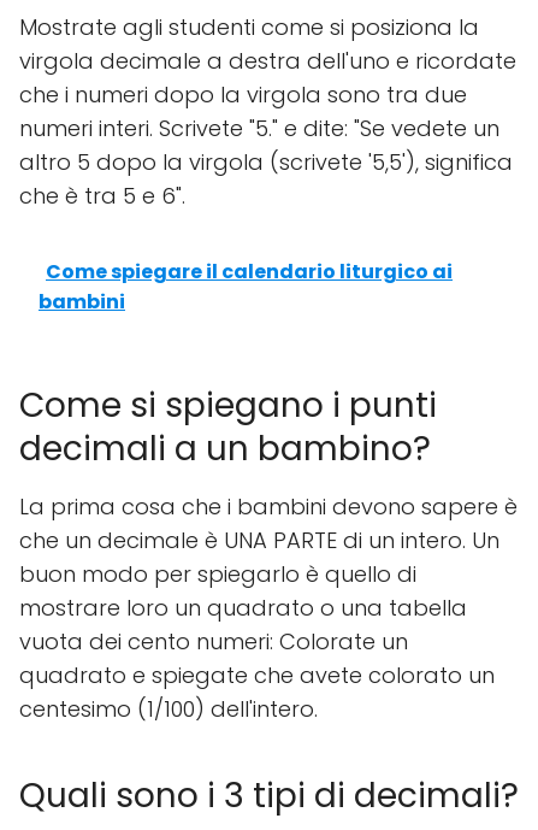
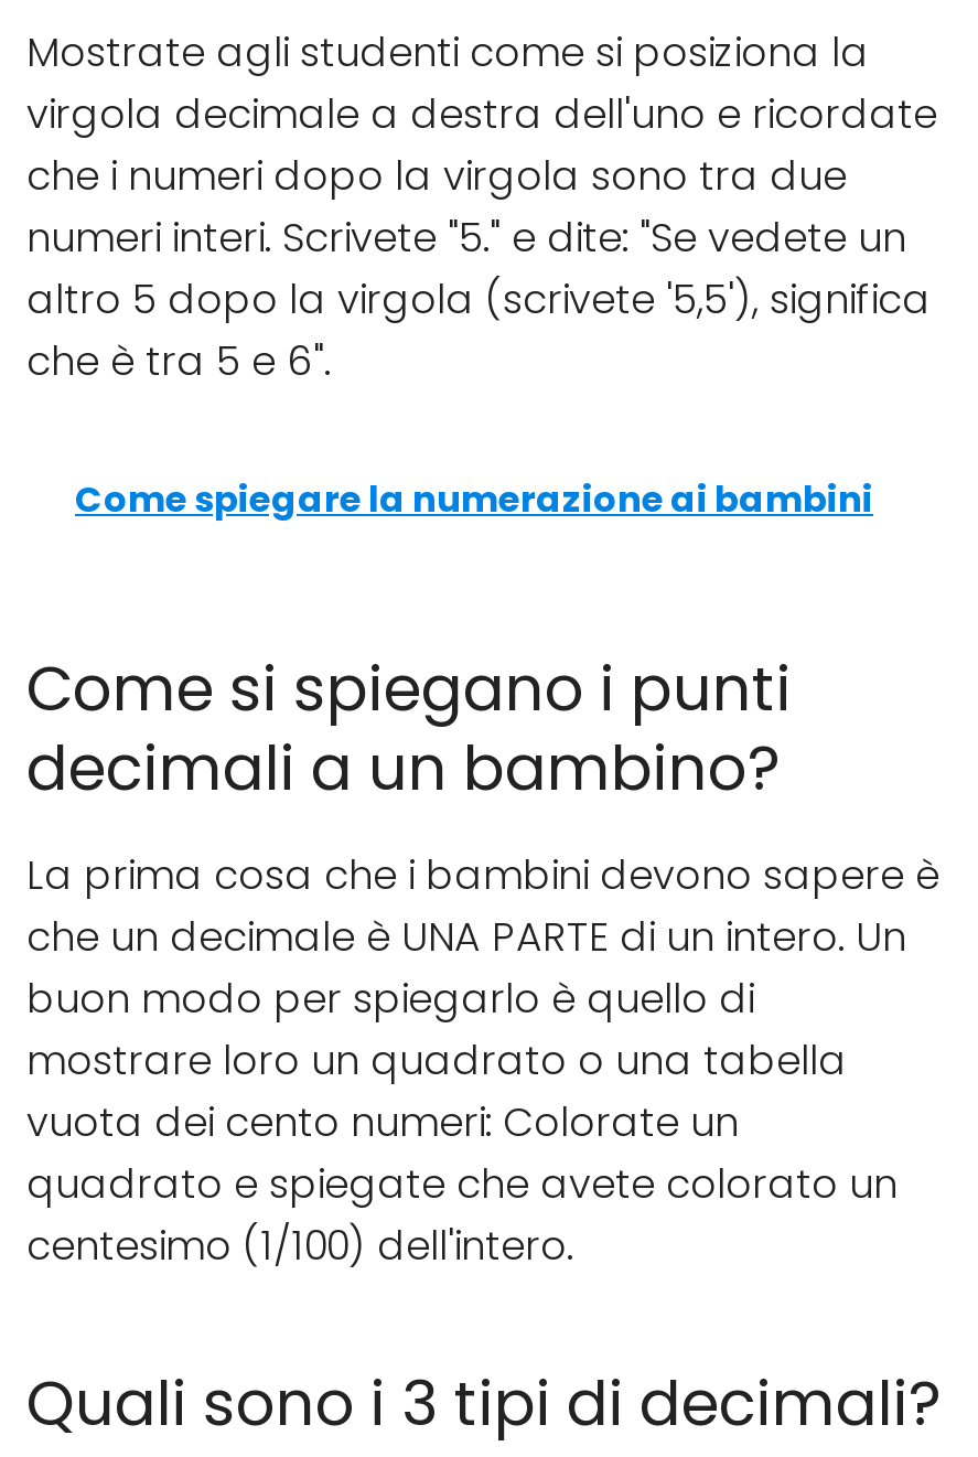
- Come spiegare il calendario liturgico ai
- bambini
+ Come spiegare la numerazione ai bambini
